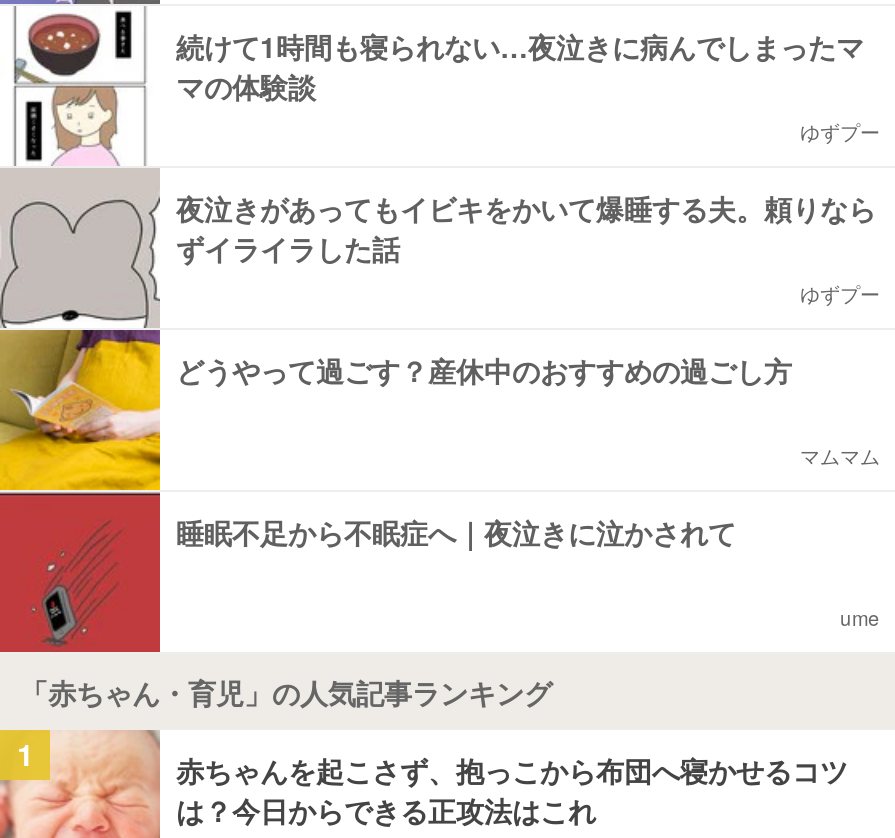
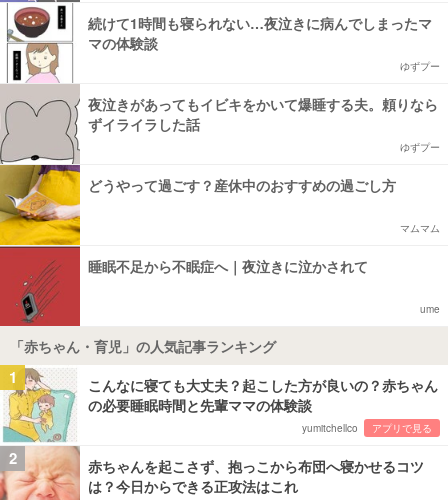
+ [image]
+ こんなに寝ても大丈夫？起こした方が良いの？赤ちゃん
+ の必要睡眠時間と先輩ママの体験談
+ yumitchellco
+ アプリで見る
+ 2
